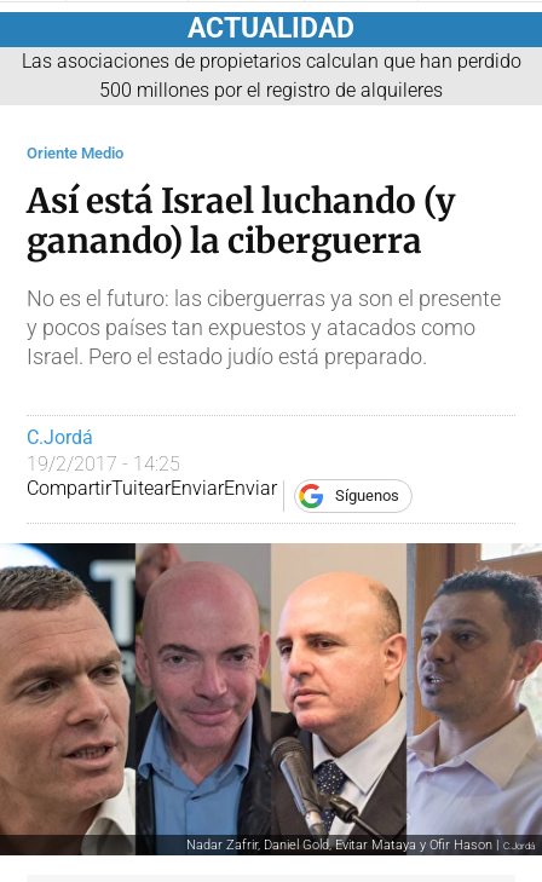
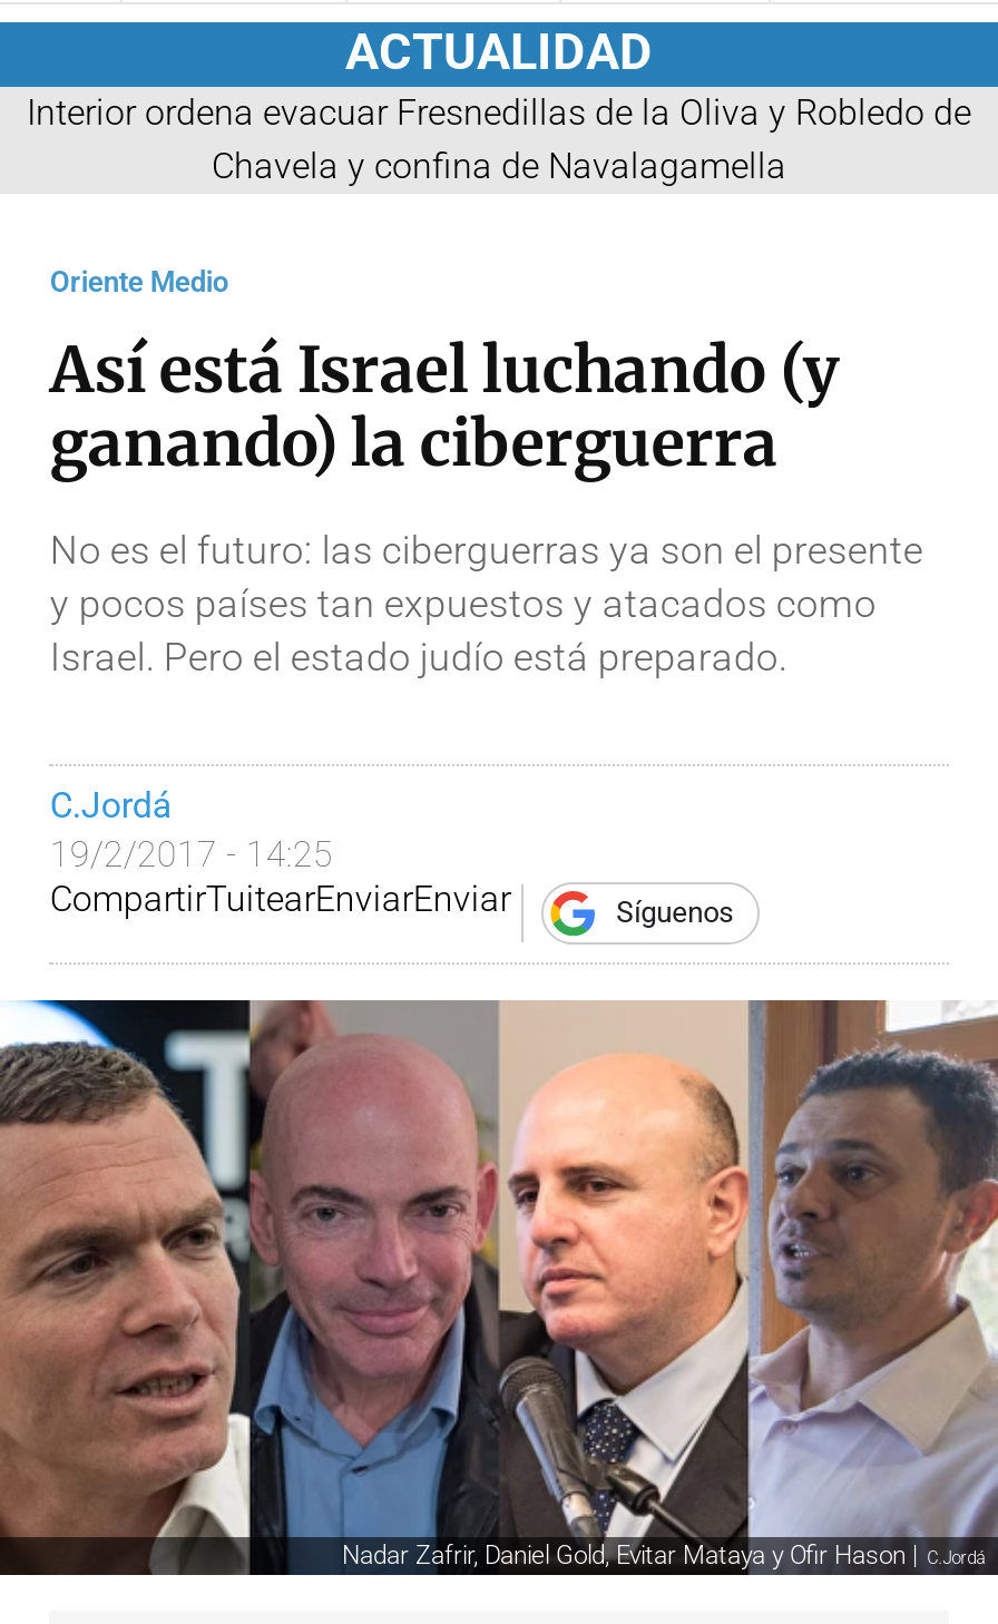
- Las asociaciones de propietarios calculan que han perdido
- 500 millones por el registro de alquileres
+ Interior ordena evacuar Fresnedillas de la Oliva y Robledo de
+ Chavela y confina de Navalagamella
